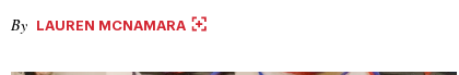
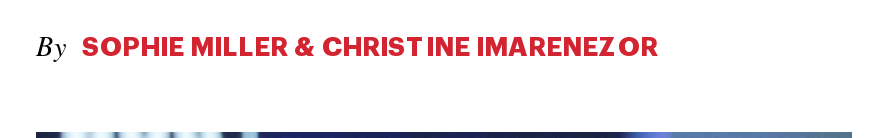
- LAUREN MCNAMARA
+ SOPHIE MILLER & CHRISTINE IMARENEZOR
